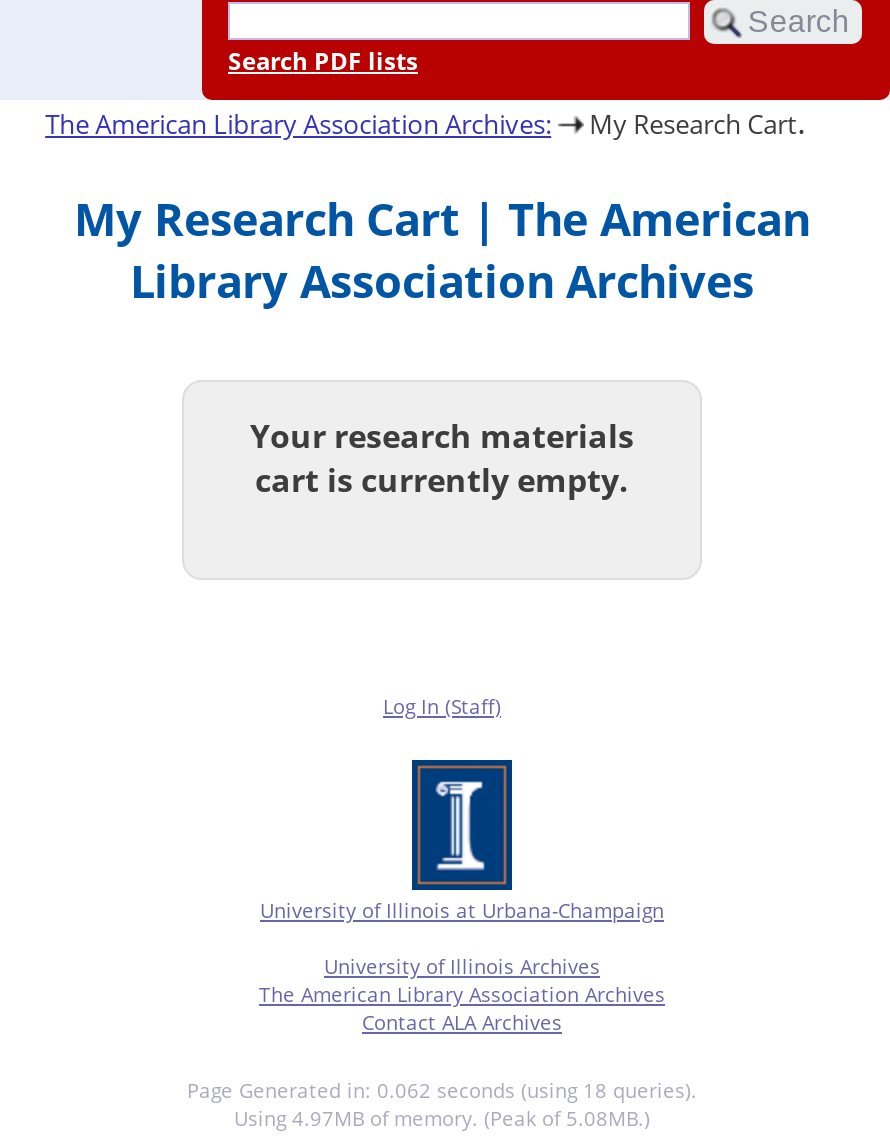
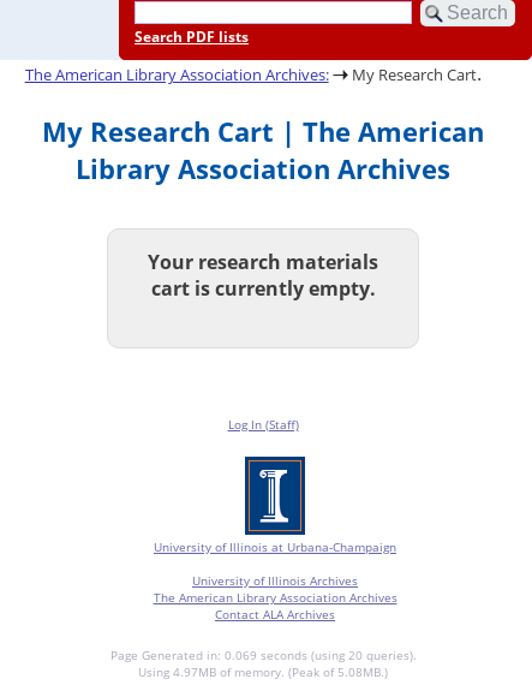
- Page Generated in: 0.062 seconds (using 18 queries).
+ Page Generated in: 0.069 seconds (using 20 queries).
